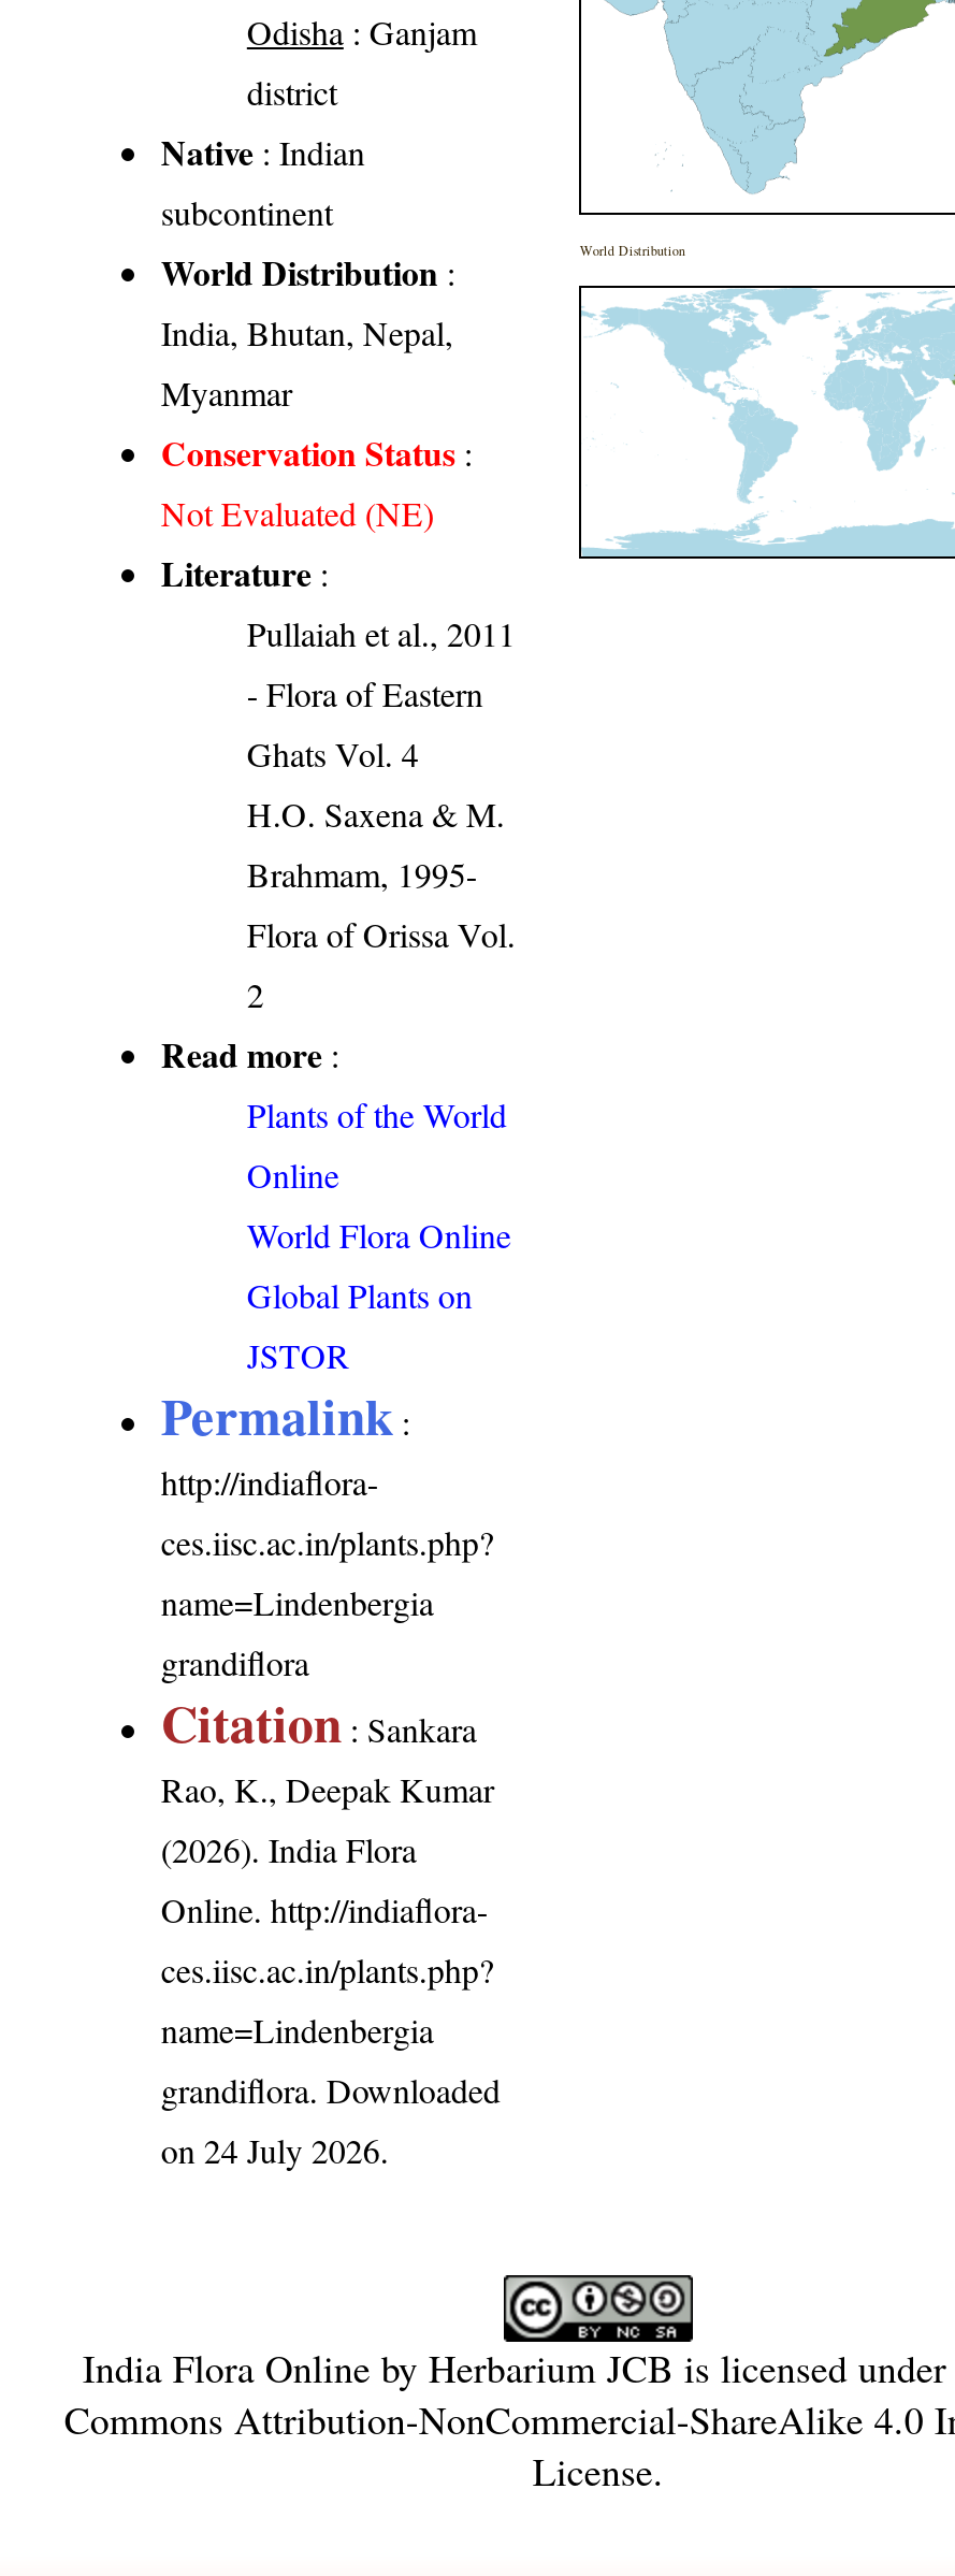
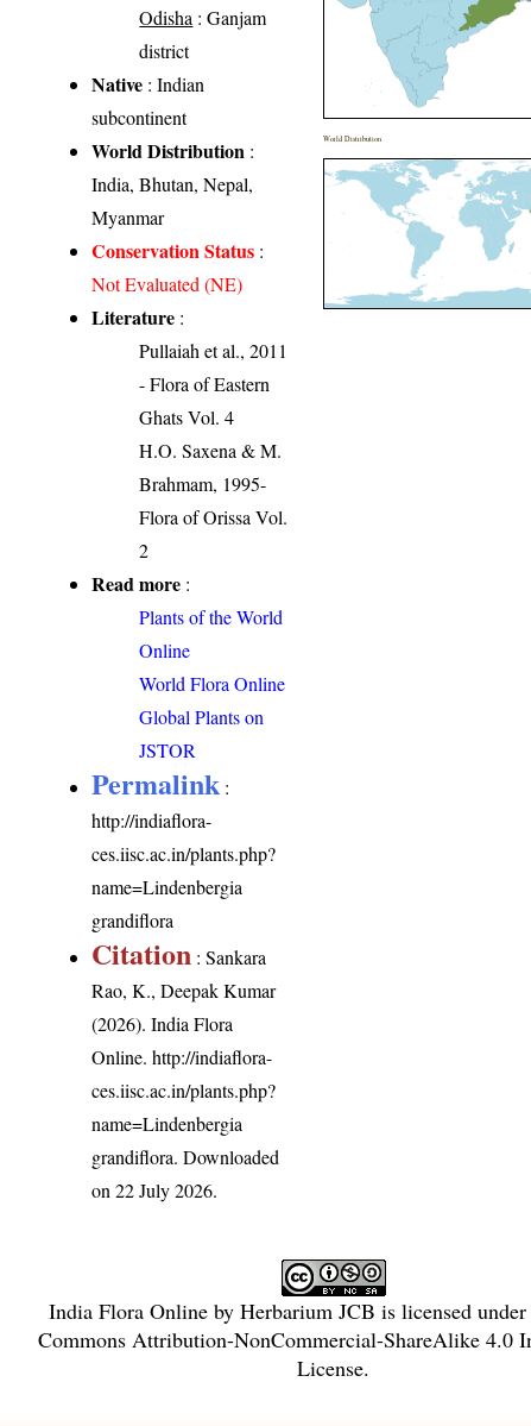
- on 24 July 2026.
+ on 22 July 2026.
